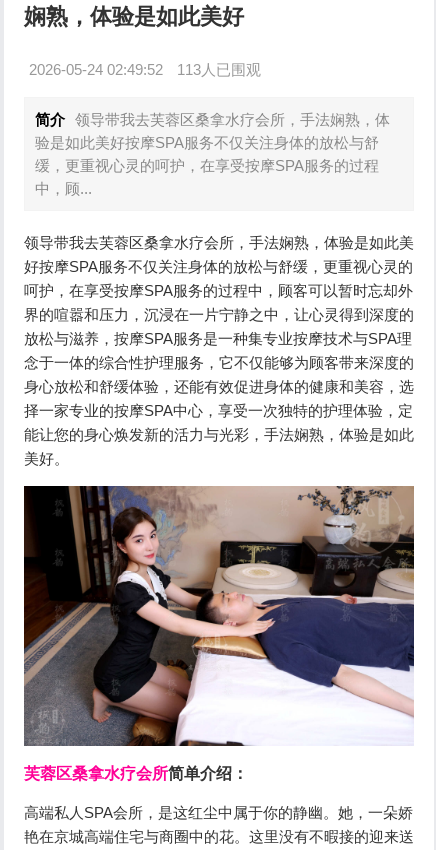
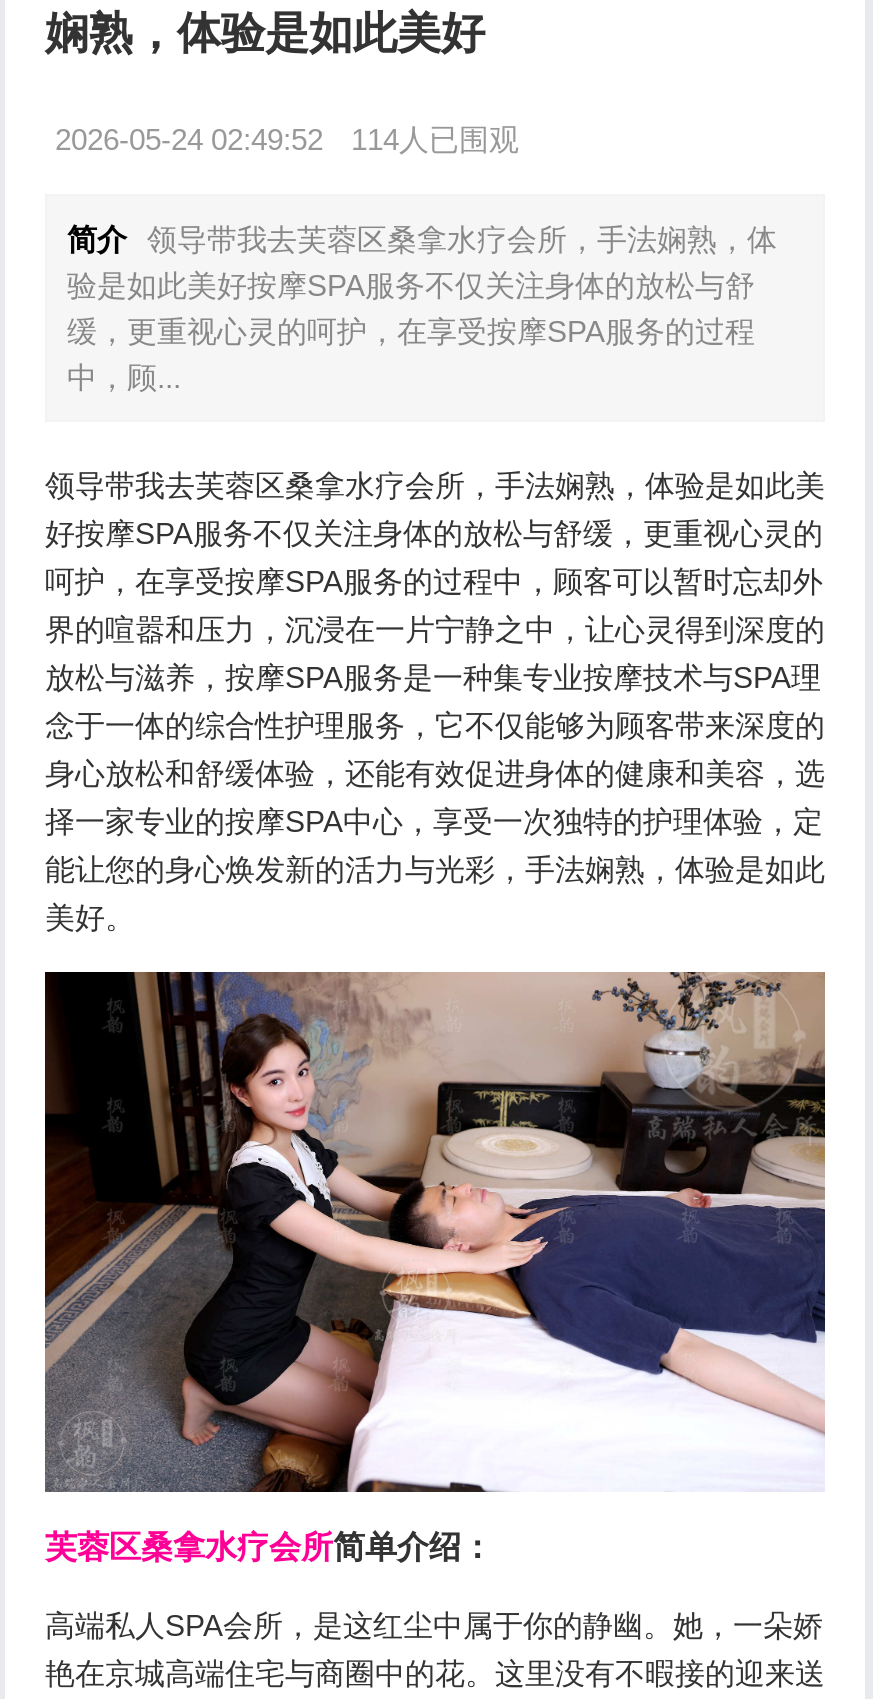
- 2026-05-24 02:49:52 113人已围观
+ 2026-05-24 02:49:52 114人已围观
